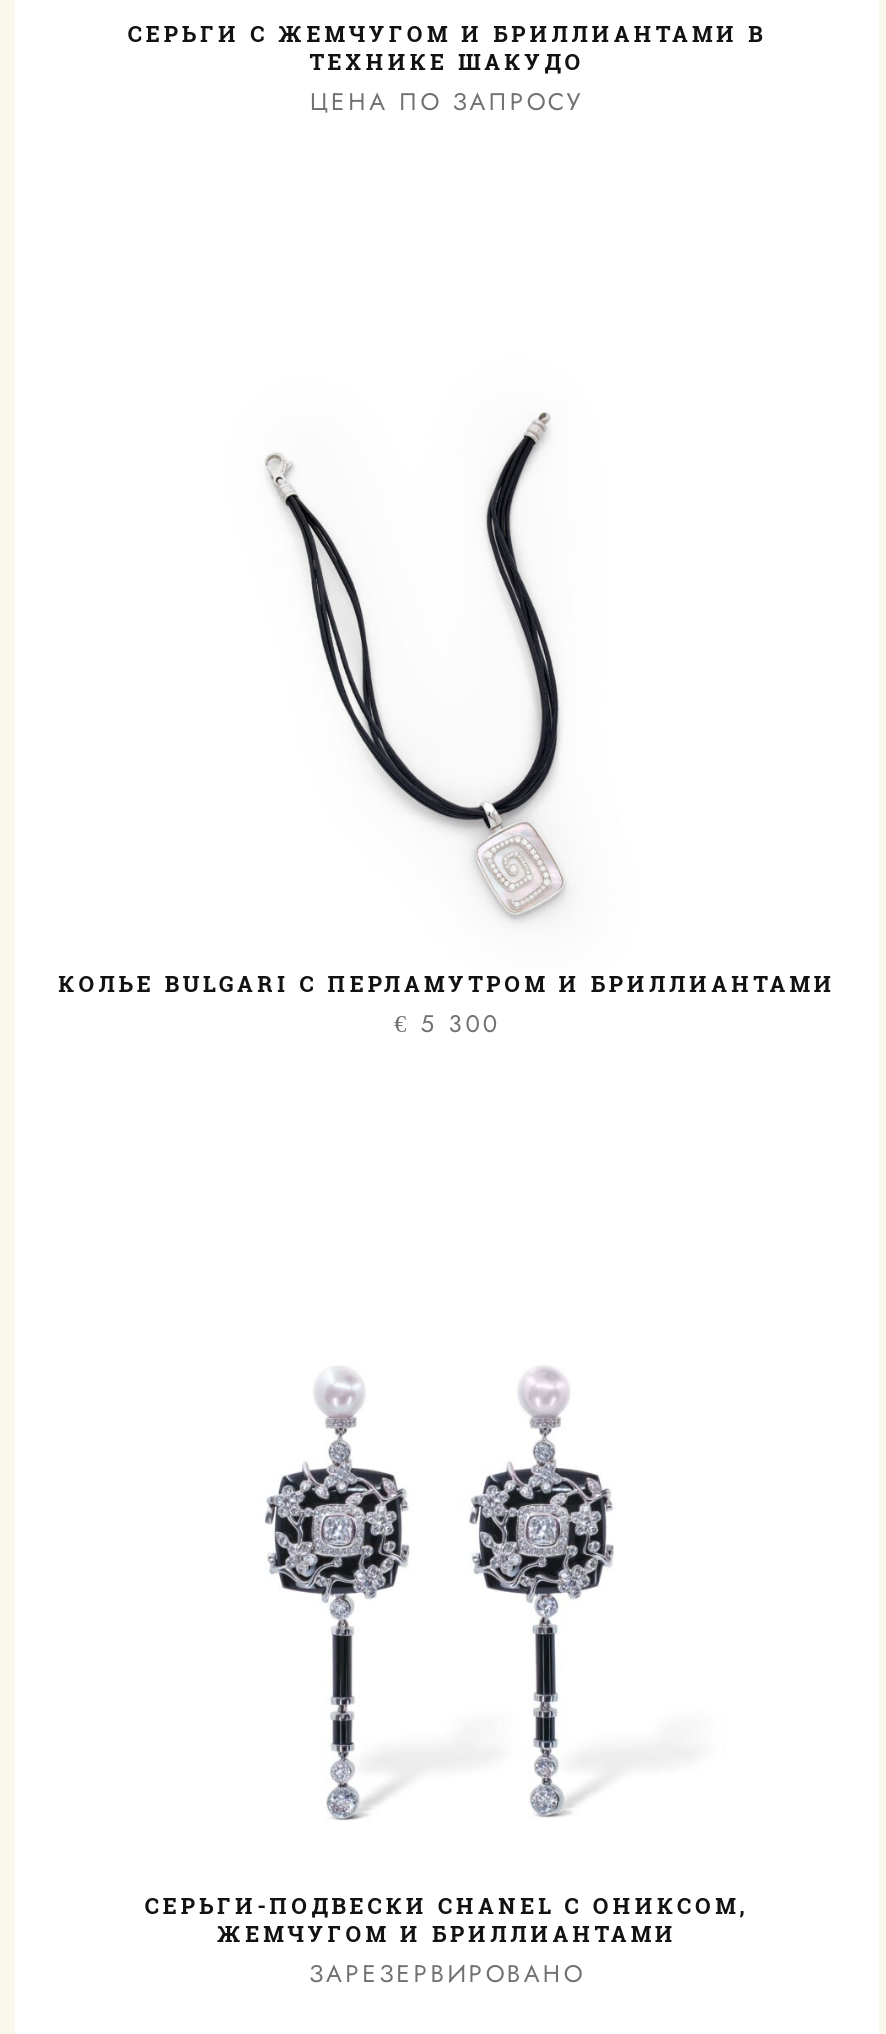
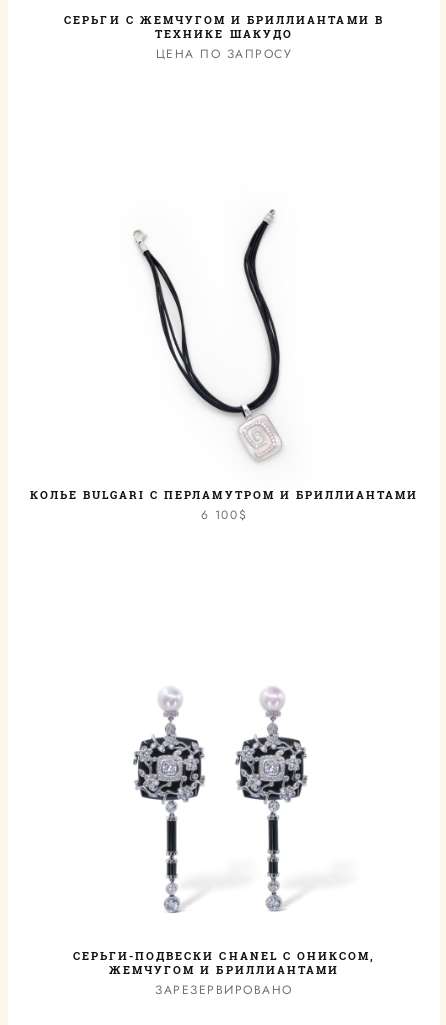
- €5 300
+ 6 100$
